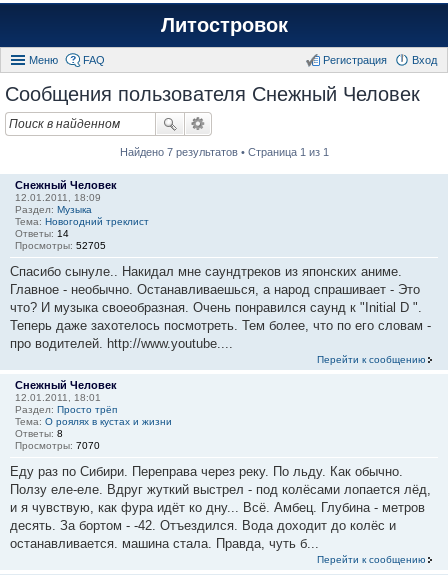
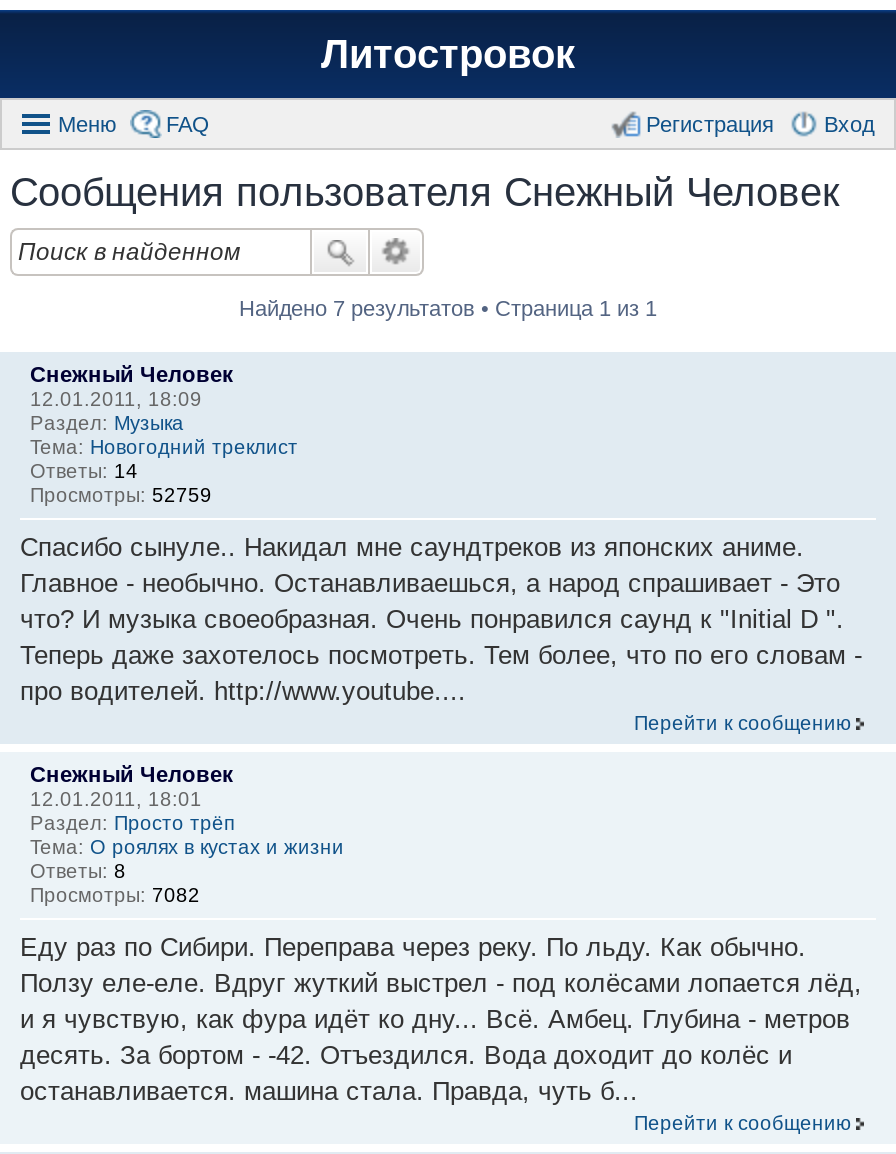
- Просмотры: 52705
+ Просмотры: 52759

- Просмотры: 7070
+ Просмотры: 7082
